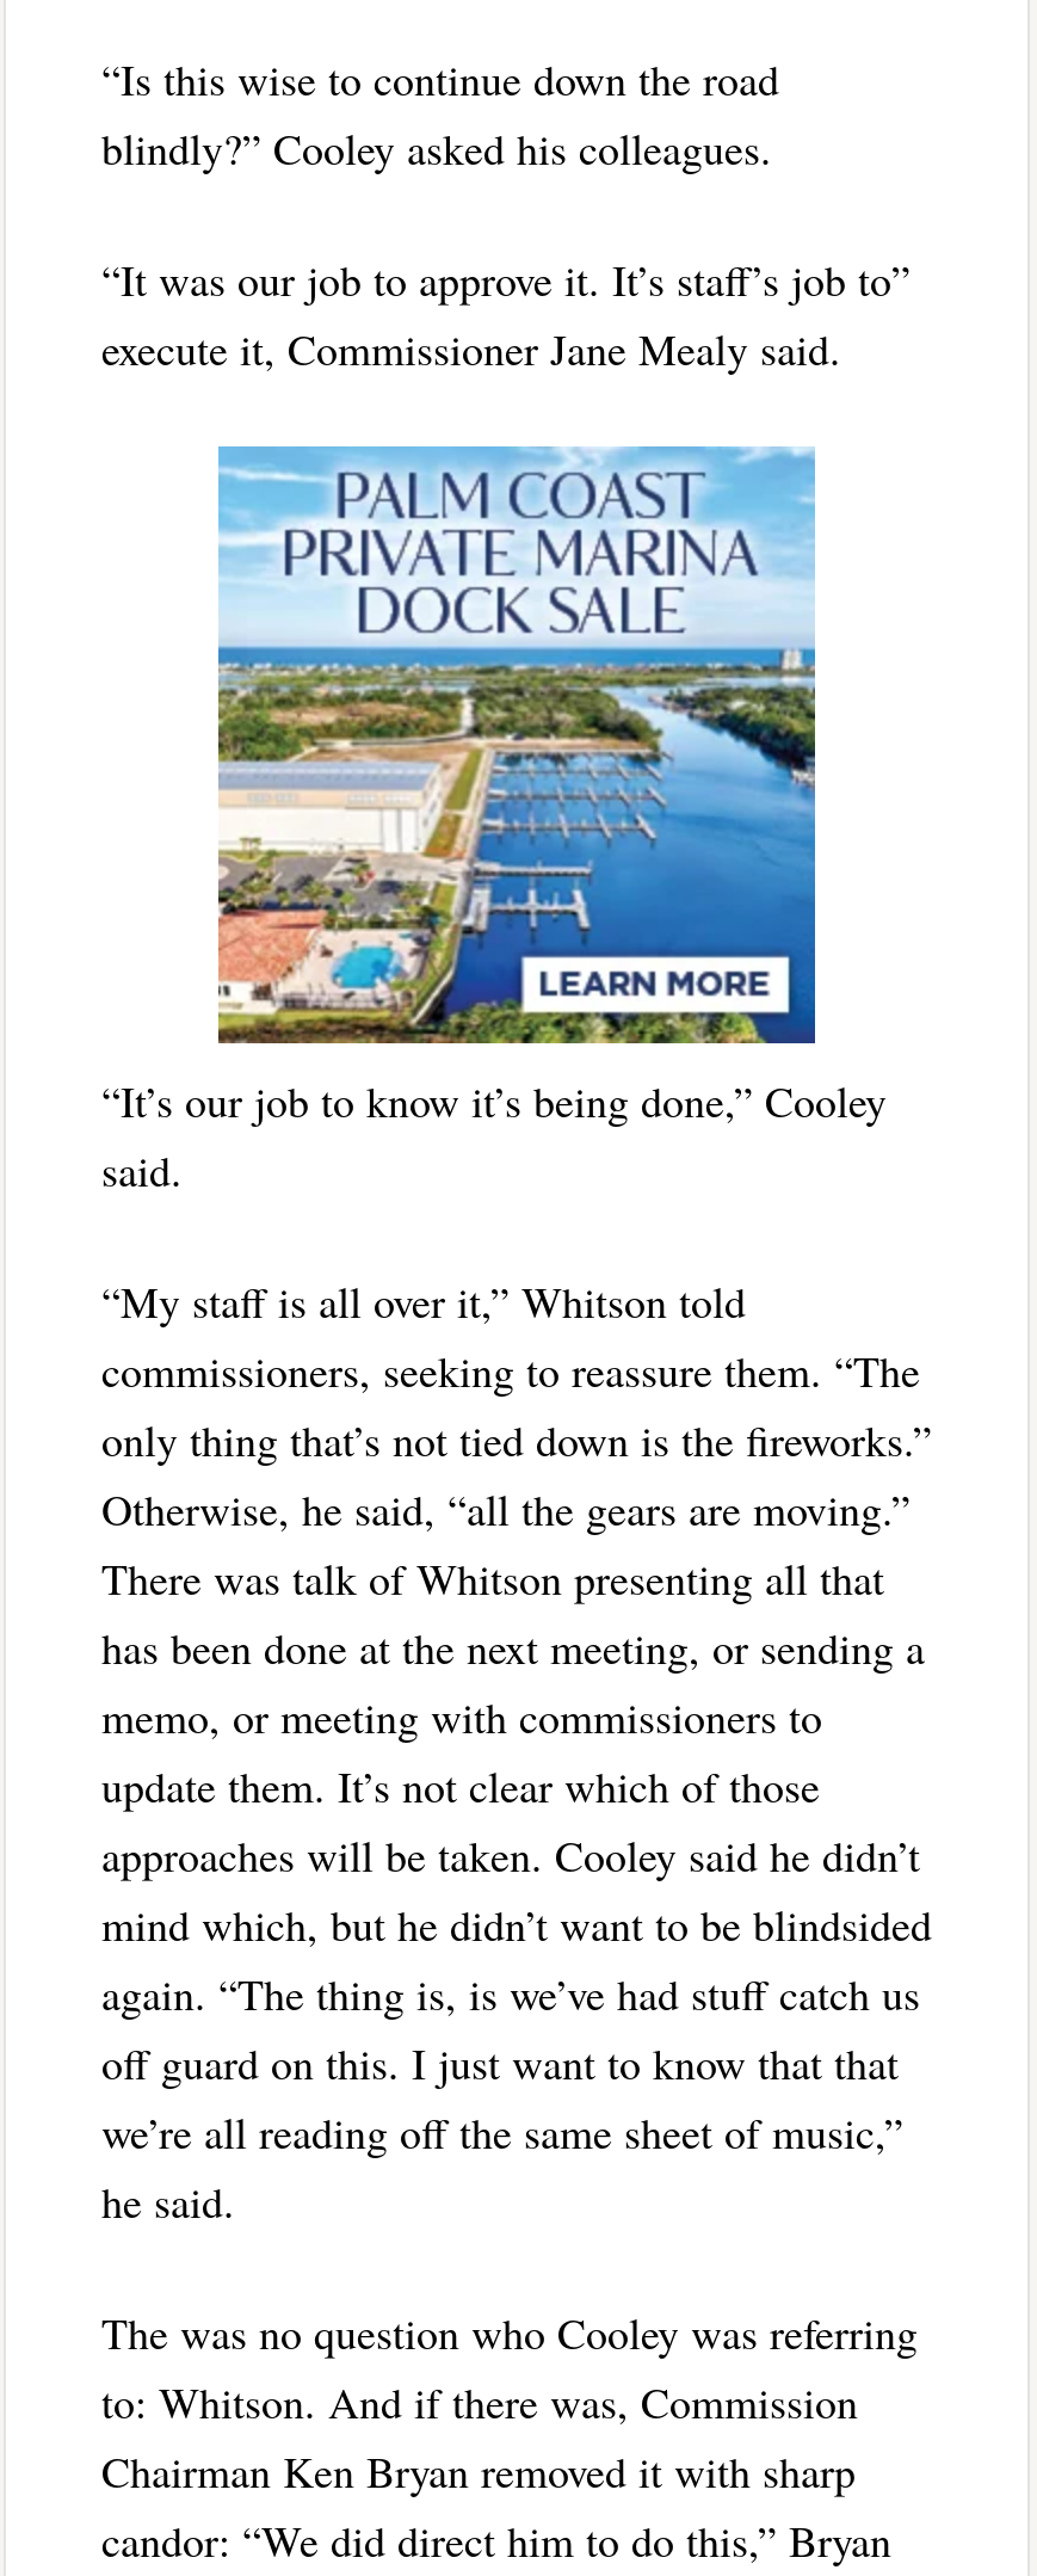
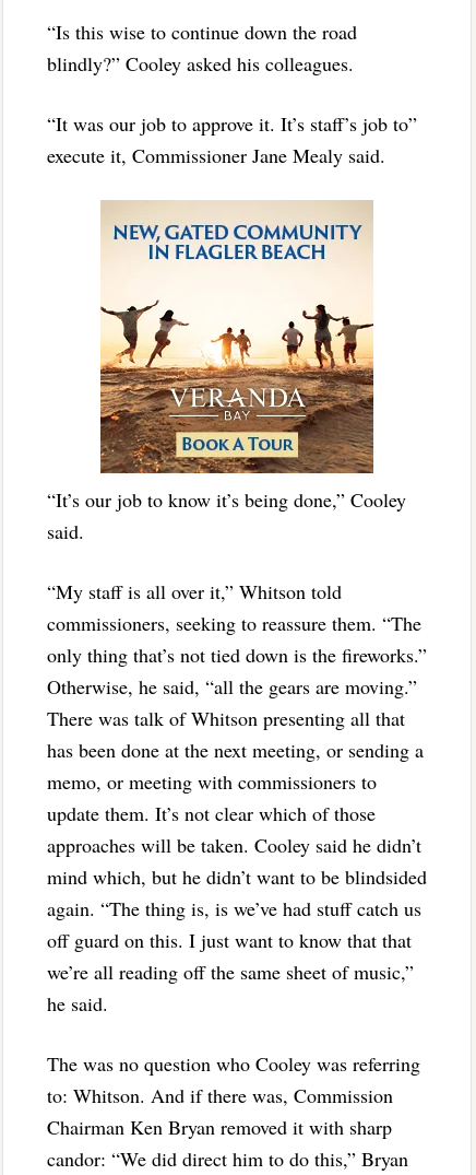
- [image]
+ [image]
